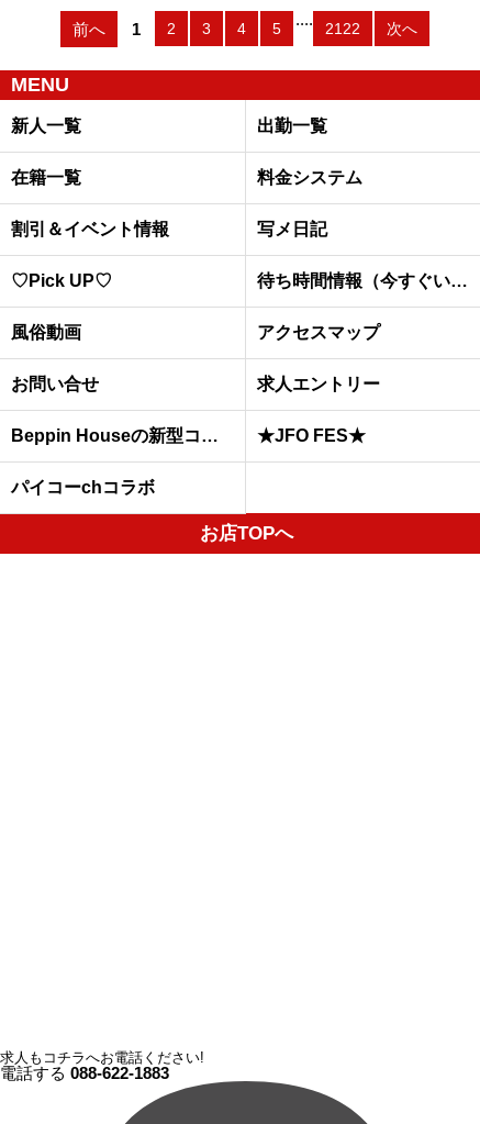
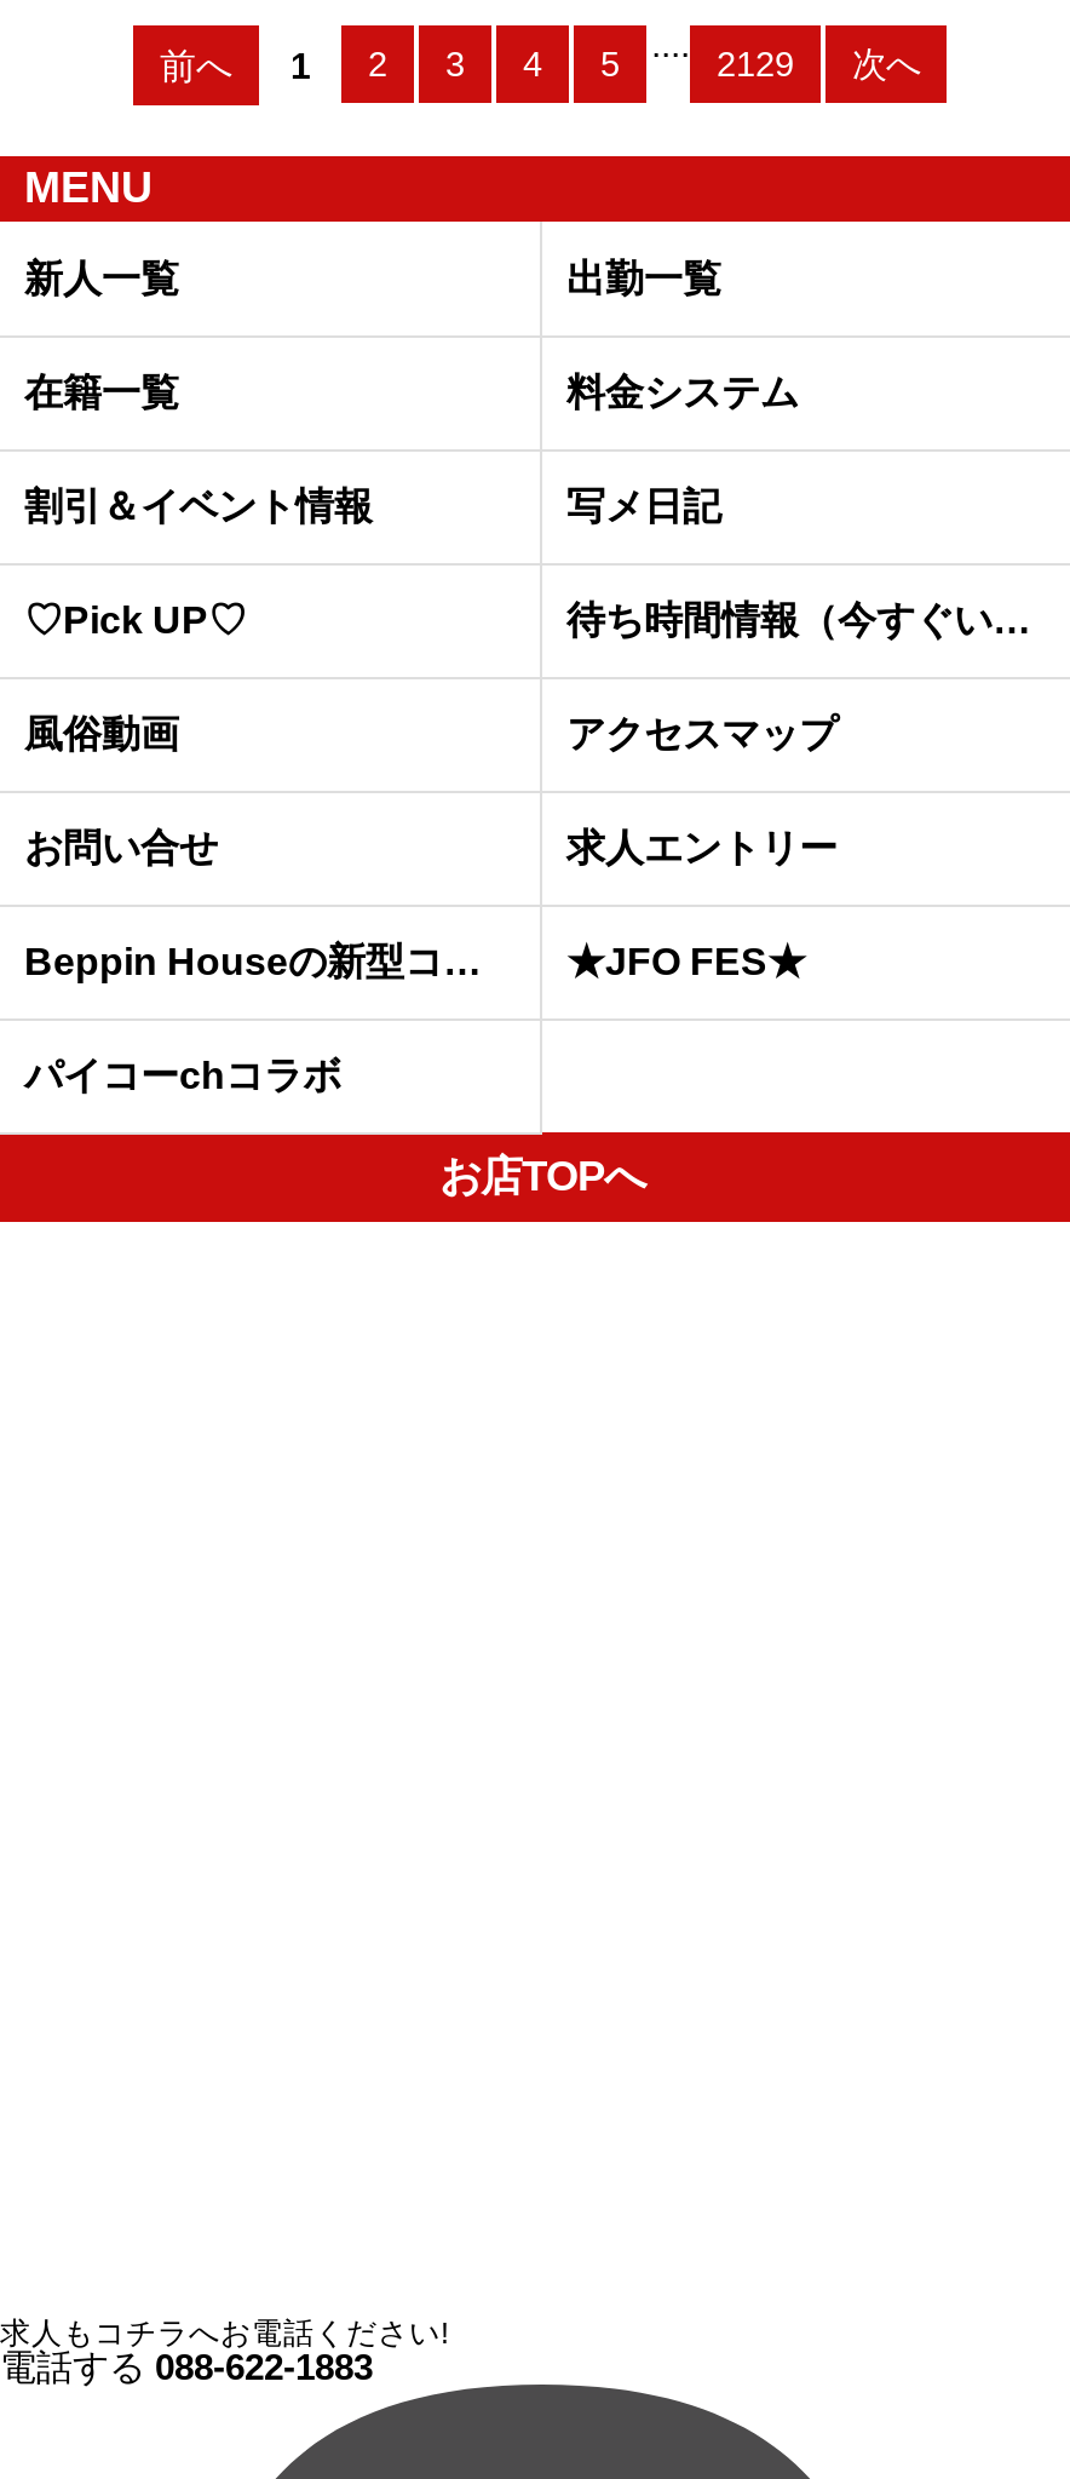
- 2122
+ 2129
